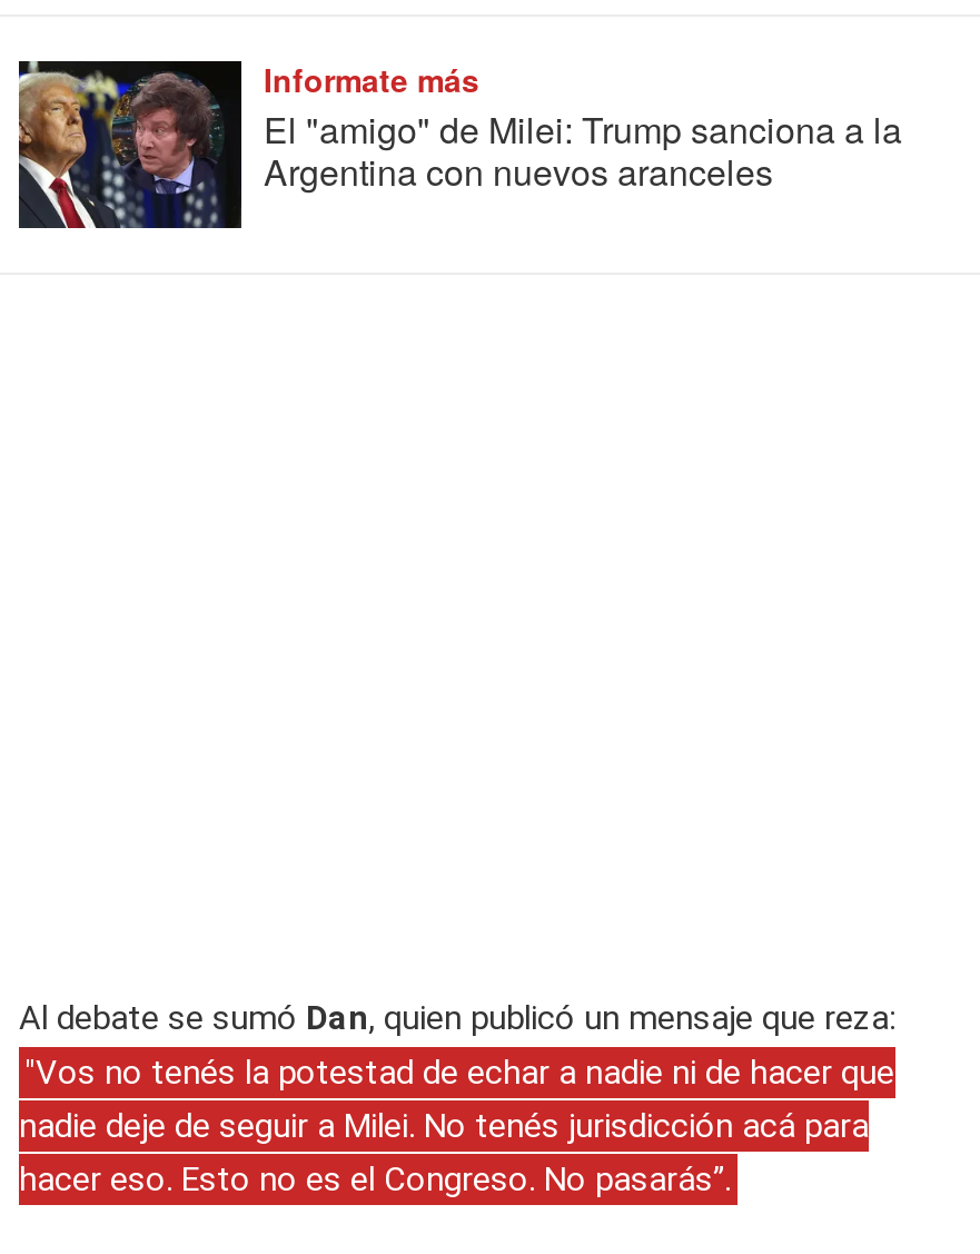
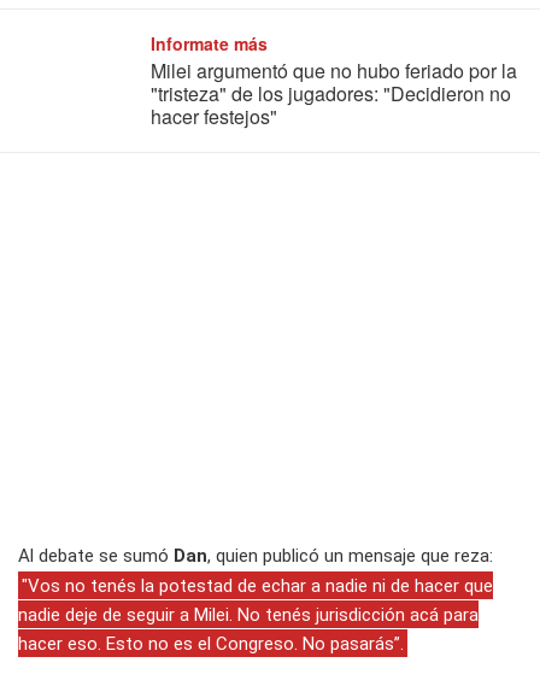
- [image]

- El "amigo" de Milei: Trump sanciona a la
- Argentina con nuevos aranceles
+ Milei argumentó que no hubo feriado por la
+ "tristeza" de los jugadores: "Decidieron no
+ hacer festejos"
